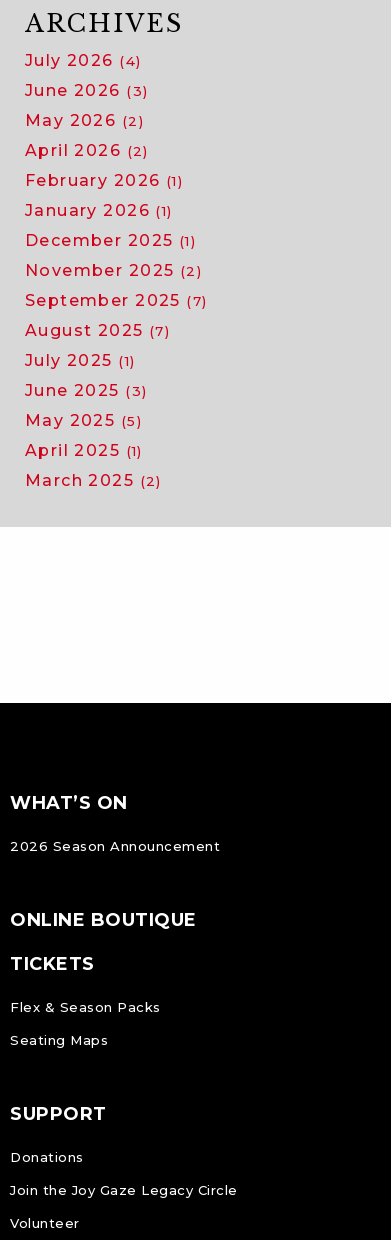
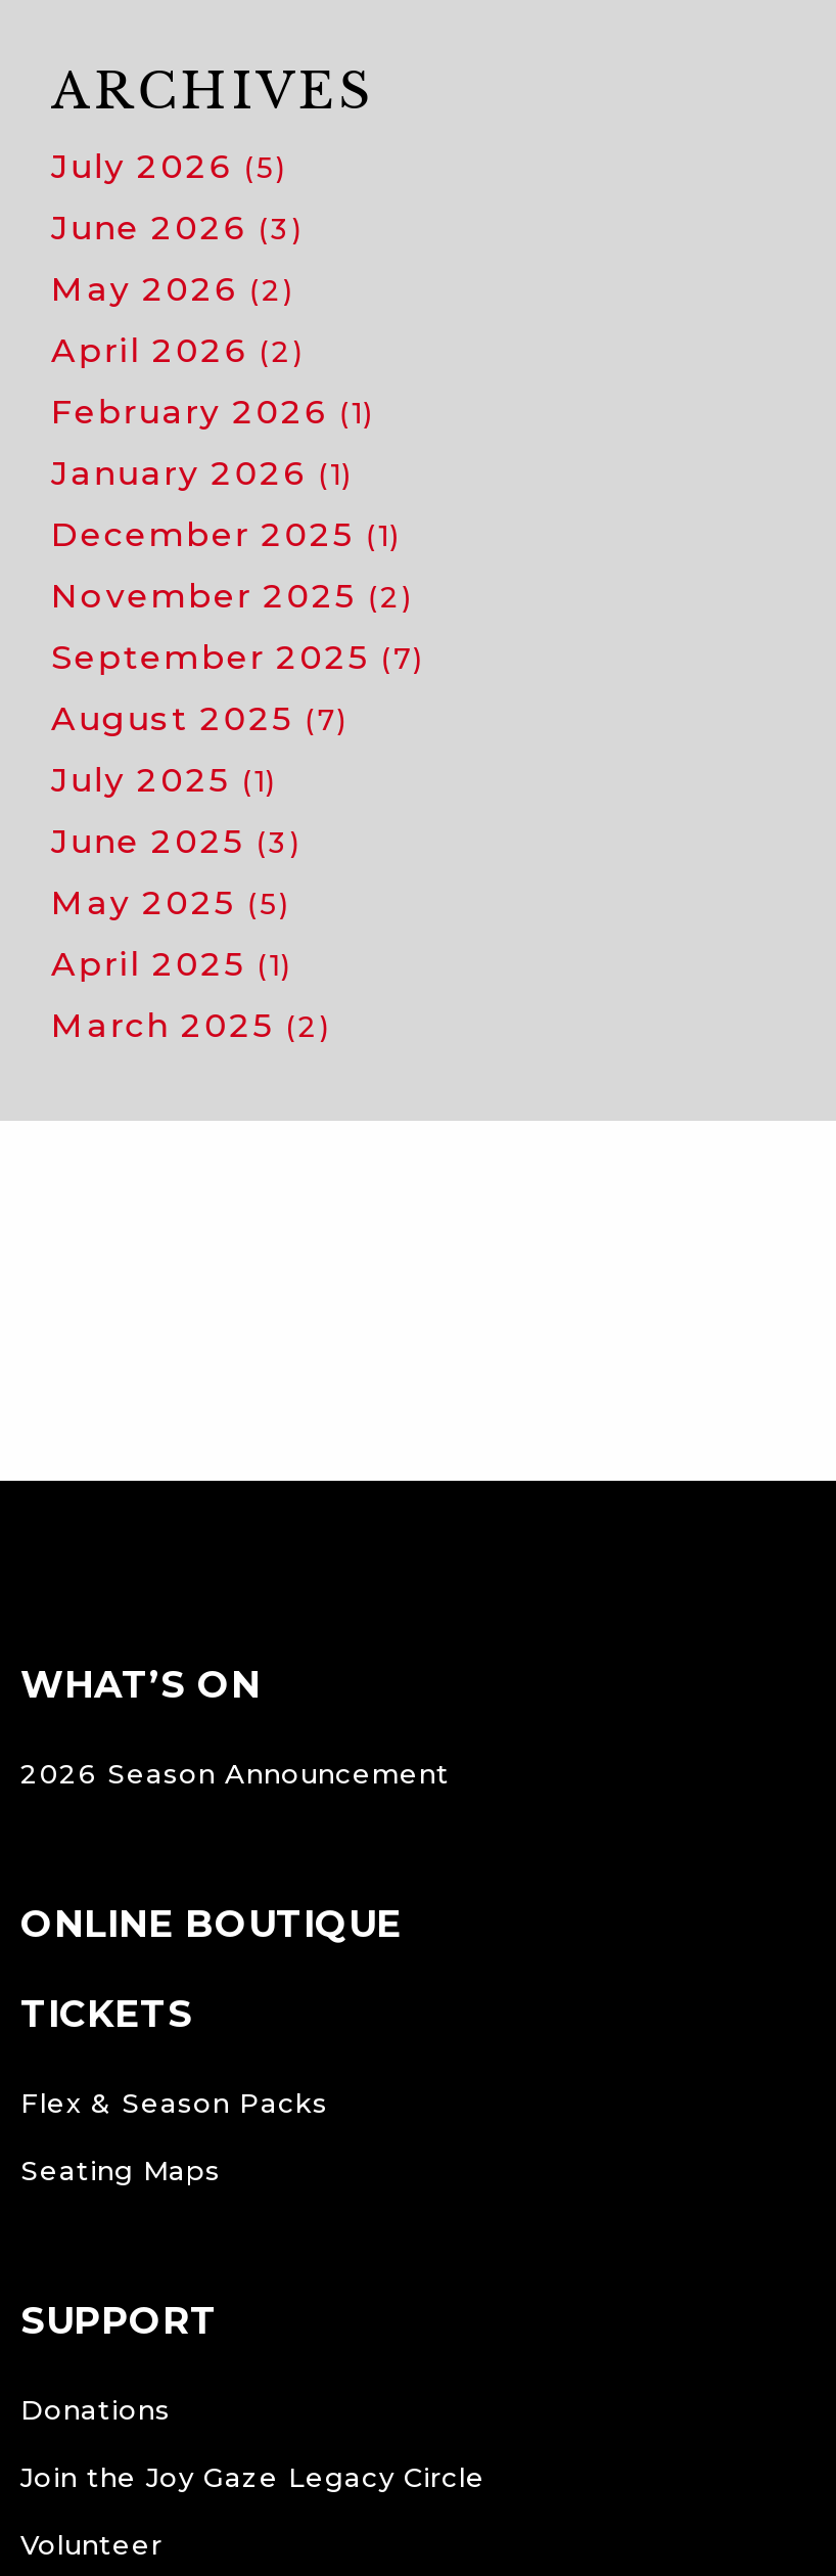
- July 2026 (4)
+ July 2026 (5)
